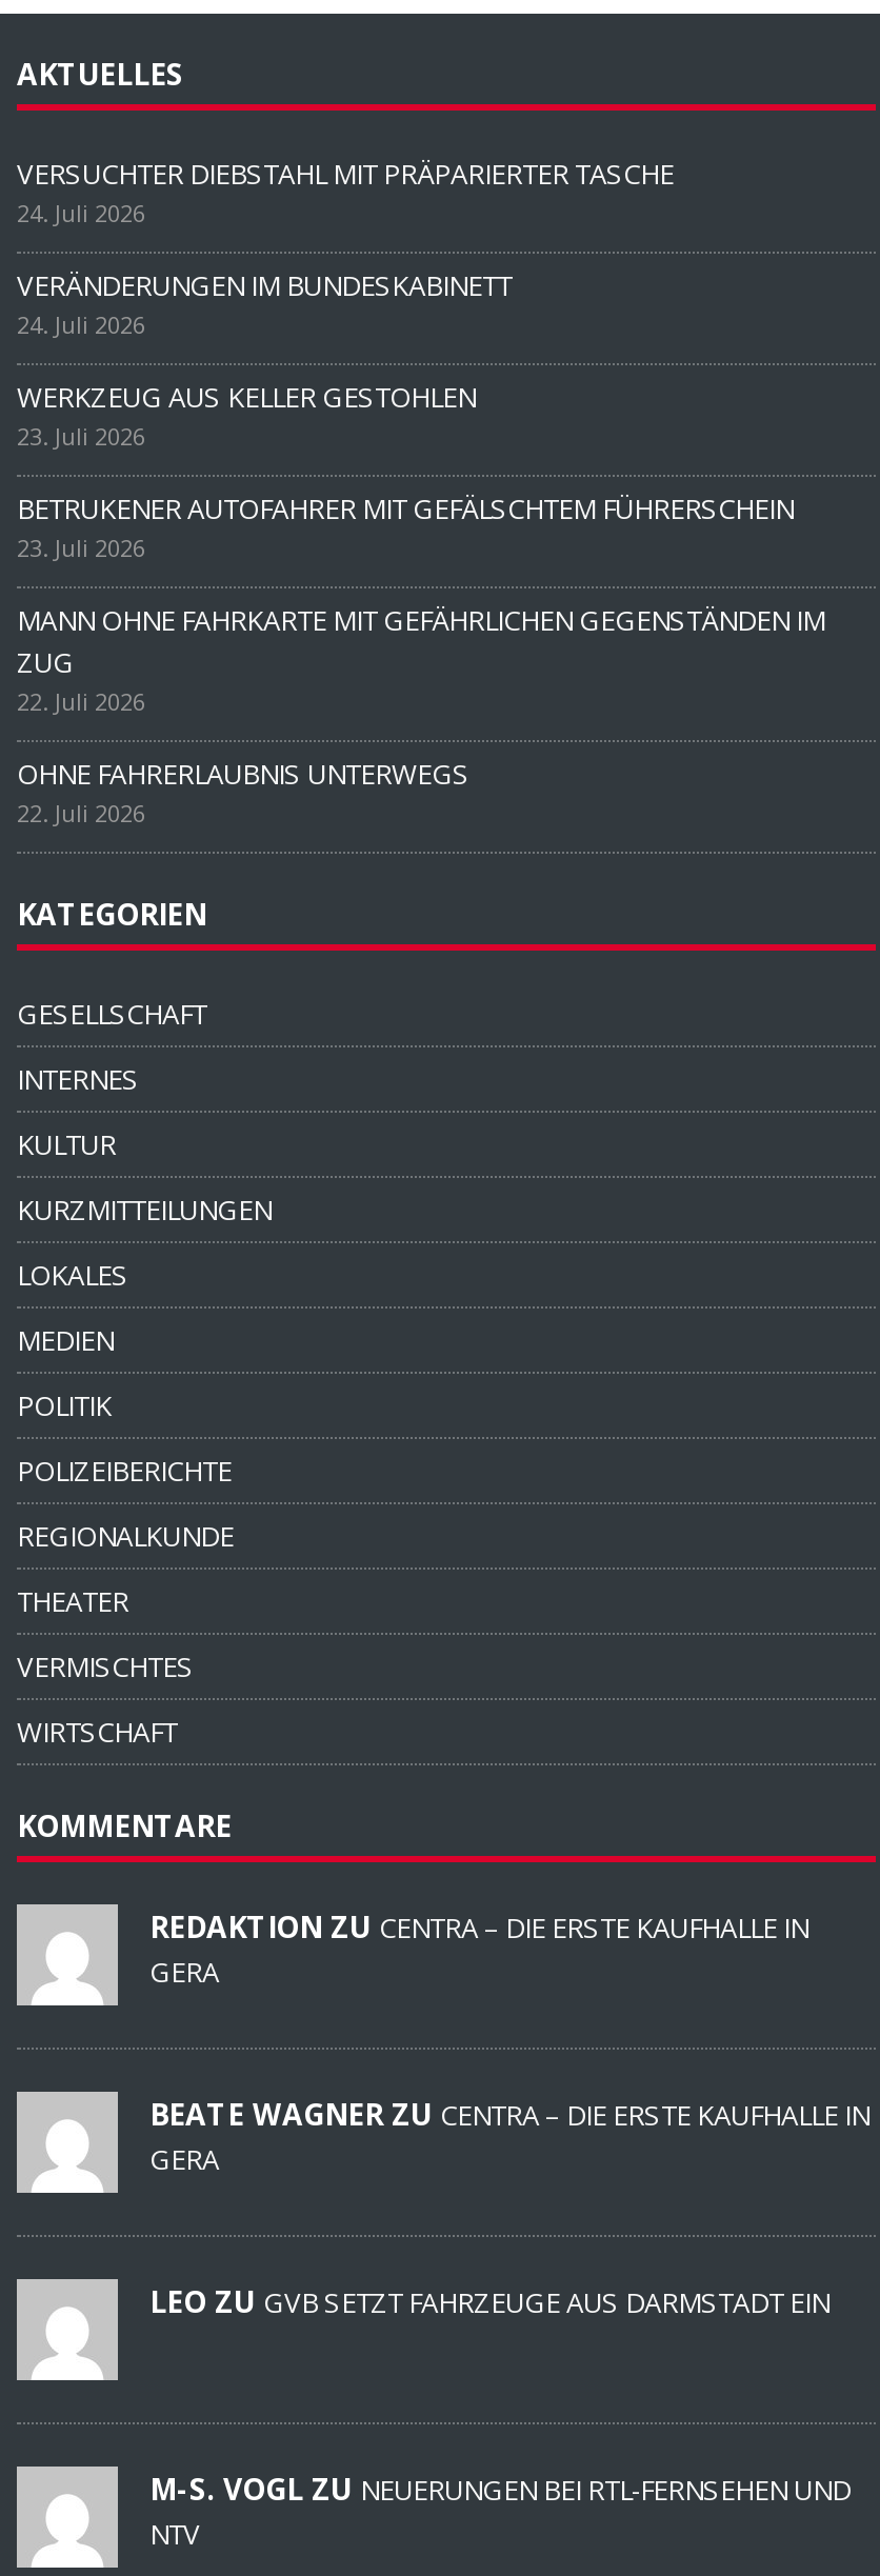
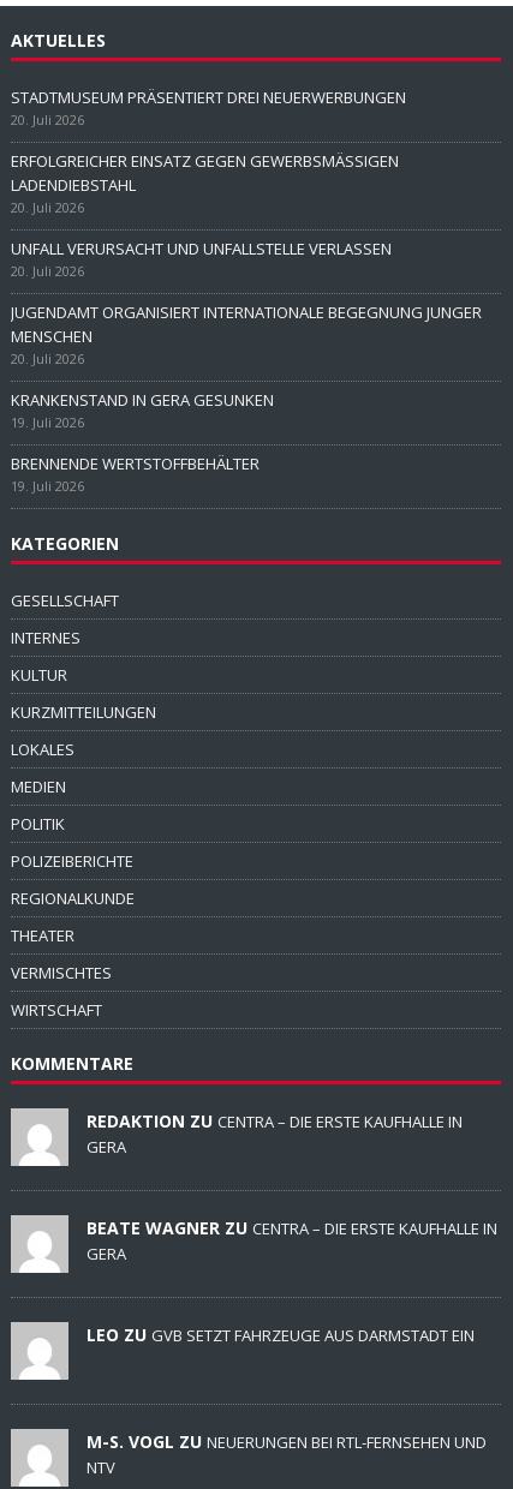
- VERSUCHTER DIEBSTAHL MIT PRÄPARIERTER TASCHE
- 24. Juli 2026
+ STADTMUSEUM PRÄSENTIERT DREI NEUERWERBUNGEN
+ 20. Juli 2026

- VERÄNDERUNGEN IM BUNDESKABINETT
- 24. Juli 2026
+ ERFOLGREICHER EINSATZ GEGEN GEWERBSMÄSSIGEN
+ LADENDIEBSTAHL
+ 20. Juli 2026

- WERKZEUG AUS KELLER GESTOHLEN
- 23. Juli 2026
+ UNFALL VERURSACHT UND UNFALLSTELLE VERLASSEN
+ 20. Juli 2026

- BETRUKENER AUTOFAHRER MIT GEFÄLSCHTEM FÜHRERSCHEIN
- 23. Juli 2026
+ JUGENDAMT ORGANISIERT INTERNATIONALE BEGEGNUNG JUNGER
+ MENSCHEN
+ 20. Juli 2026

- MANN OHNE FAHRKARTE MIT GEFÄHRLICHEN GEGENSTÄNDEN IM
- ZUG
- 22. Juli 2026
+ KRANKENSTAND IN GERA GESUNKEN
+ 19. Juli 2026

- OHNE FAHRERLAUBNIS UNTERWEGS
- 22. Juli 2026
+ BRENNENDE WERTSTOFFBEHÄLTER
+ 19. Juli 2026
